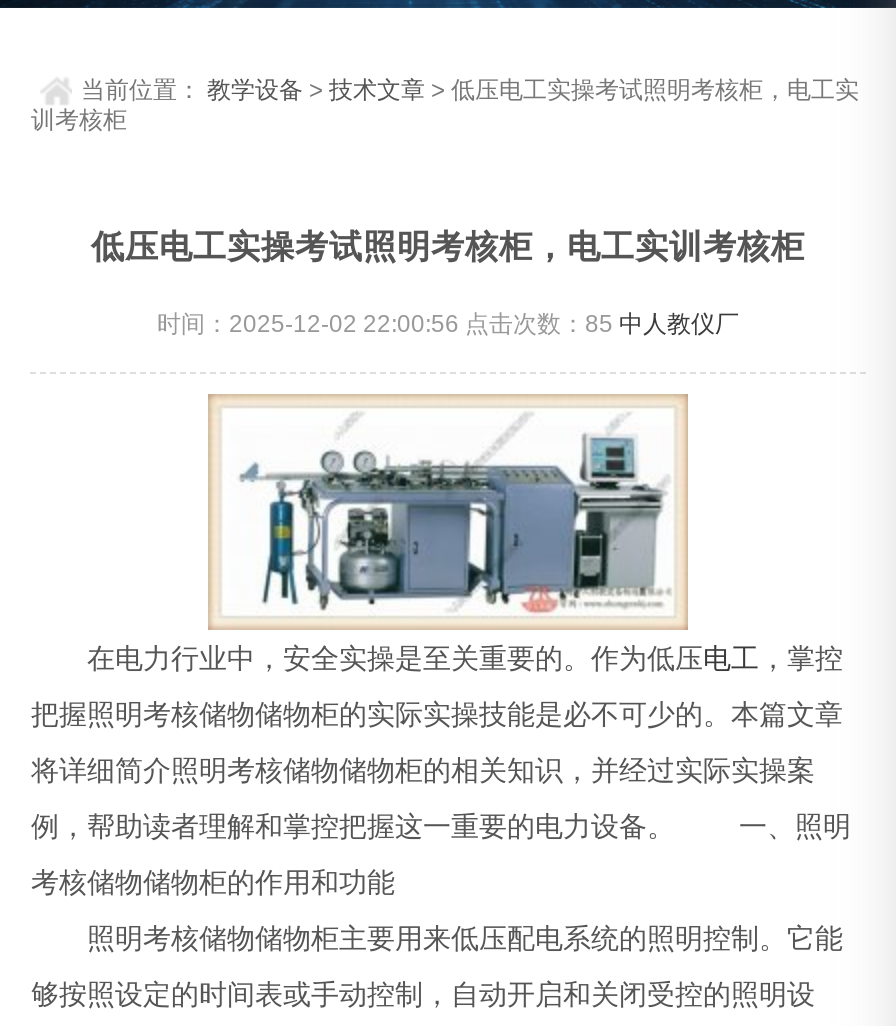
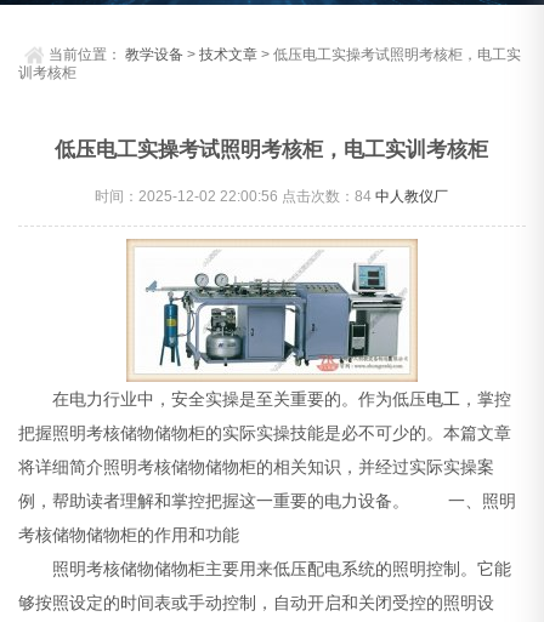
- 时间：2025-12-02 22:00:56 点击次数：85中人教仪厂
+ 时间：2025-12-02 22:00:56 点击次数：84中人教仪厂
